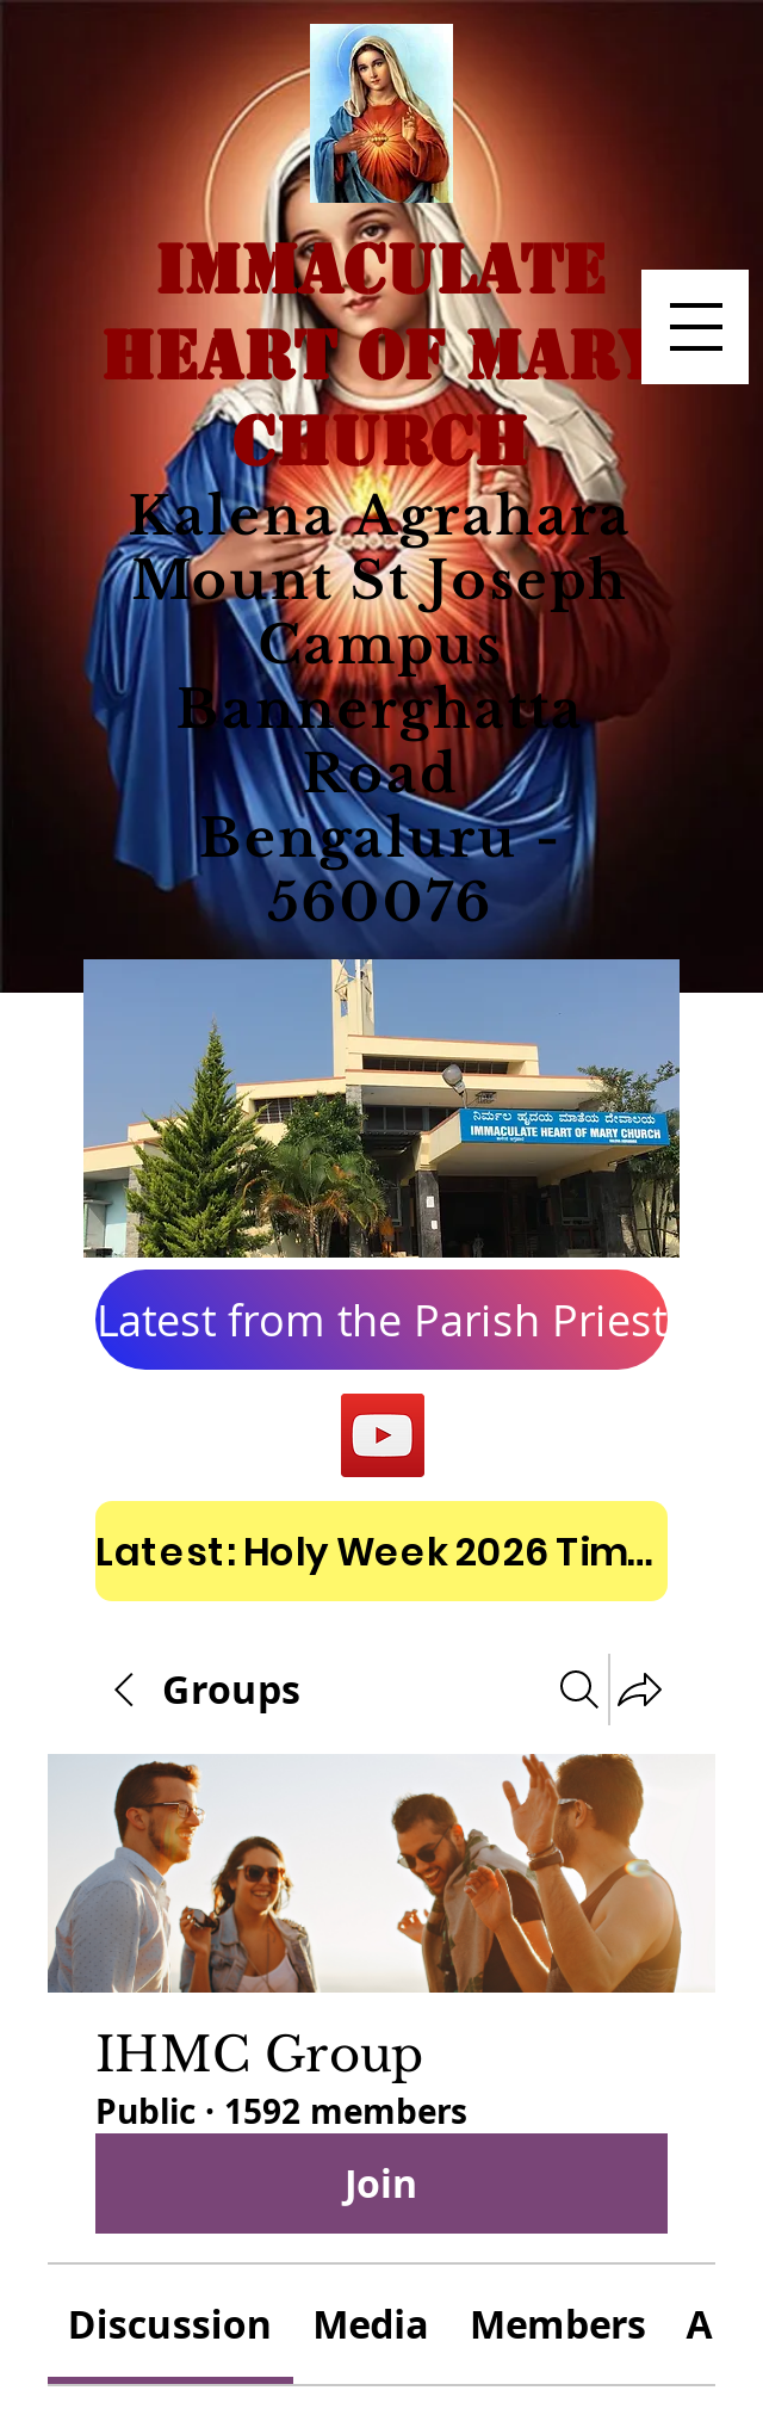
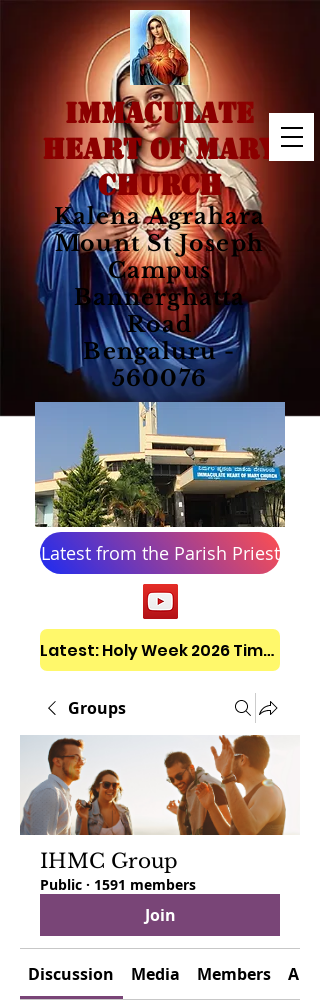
- Public · 1592 members
+ Public · 1591 members
